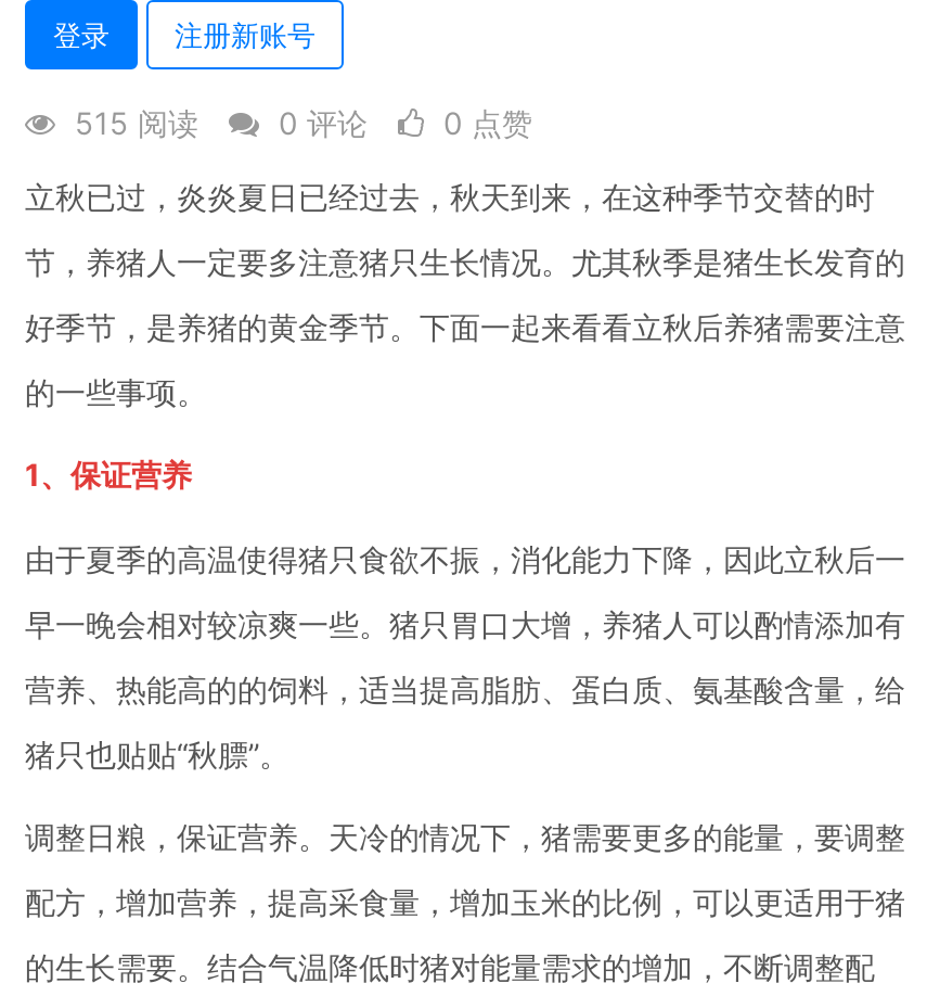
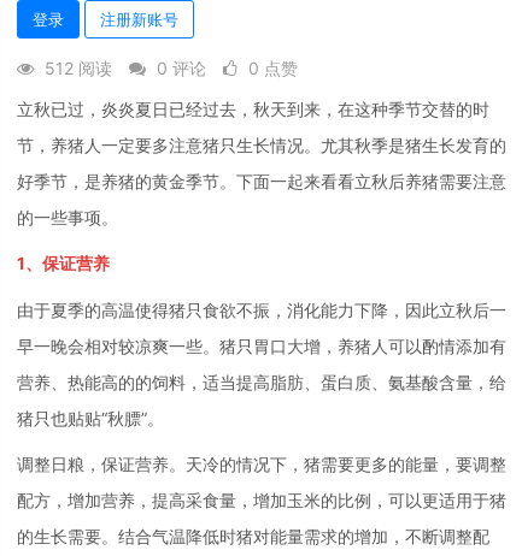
- 515 阅读 0 评论 0 点赞
+ 512 阅读 0 评论 0 点赞
